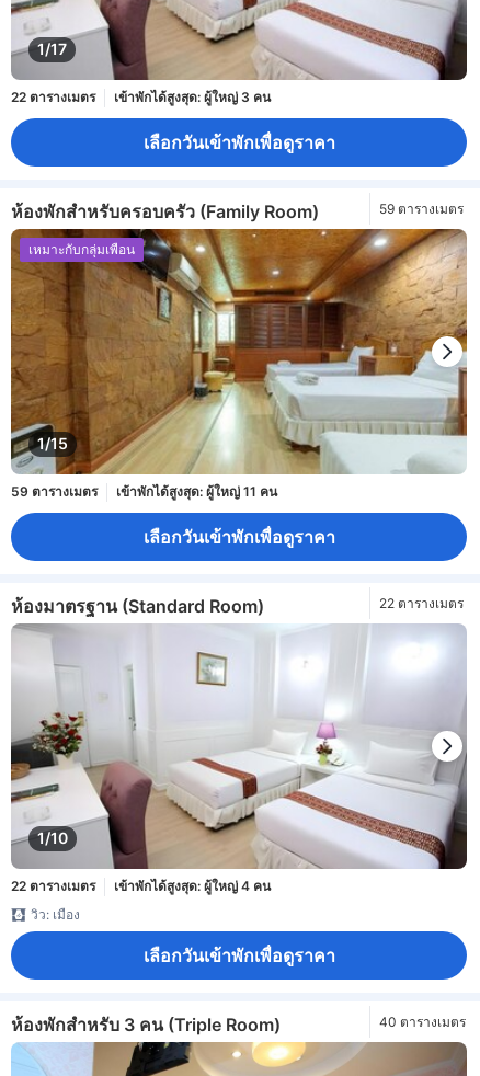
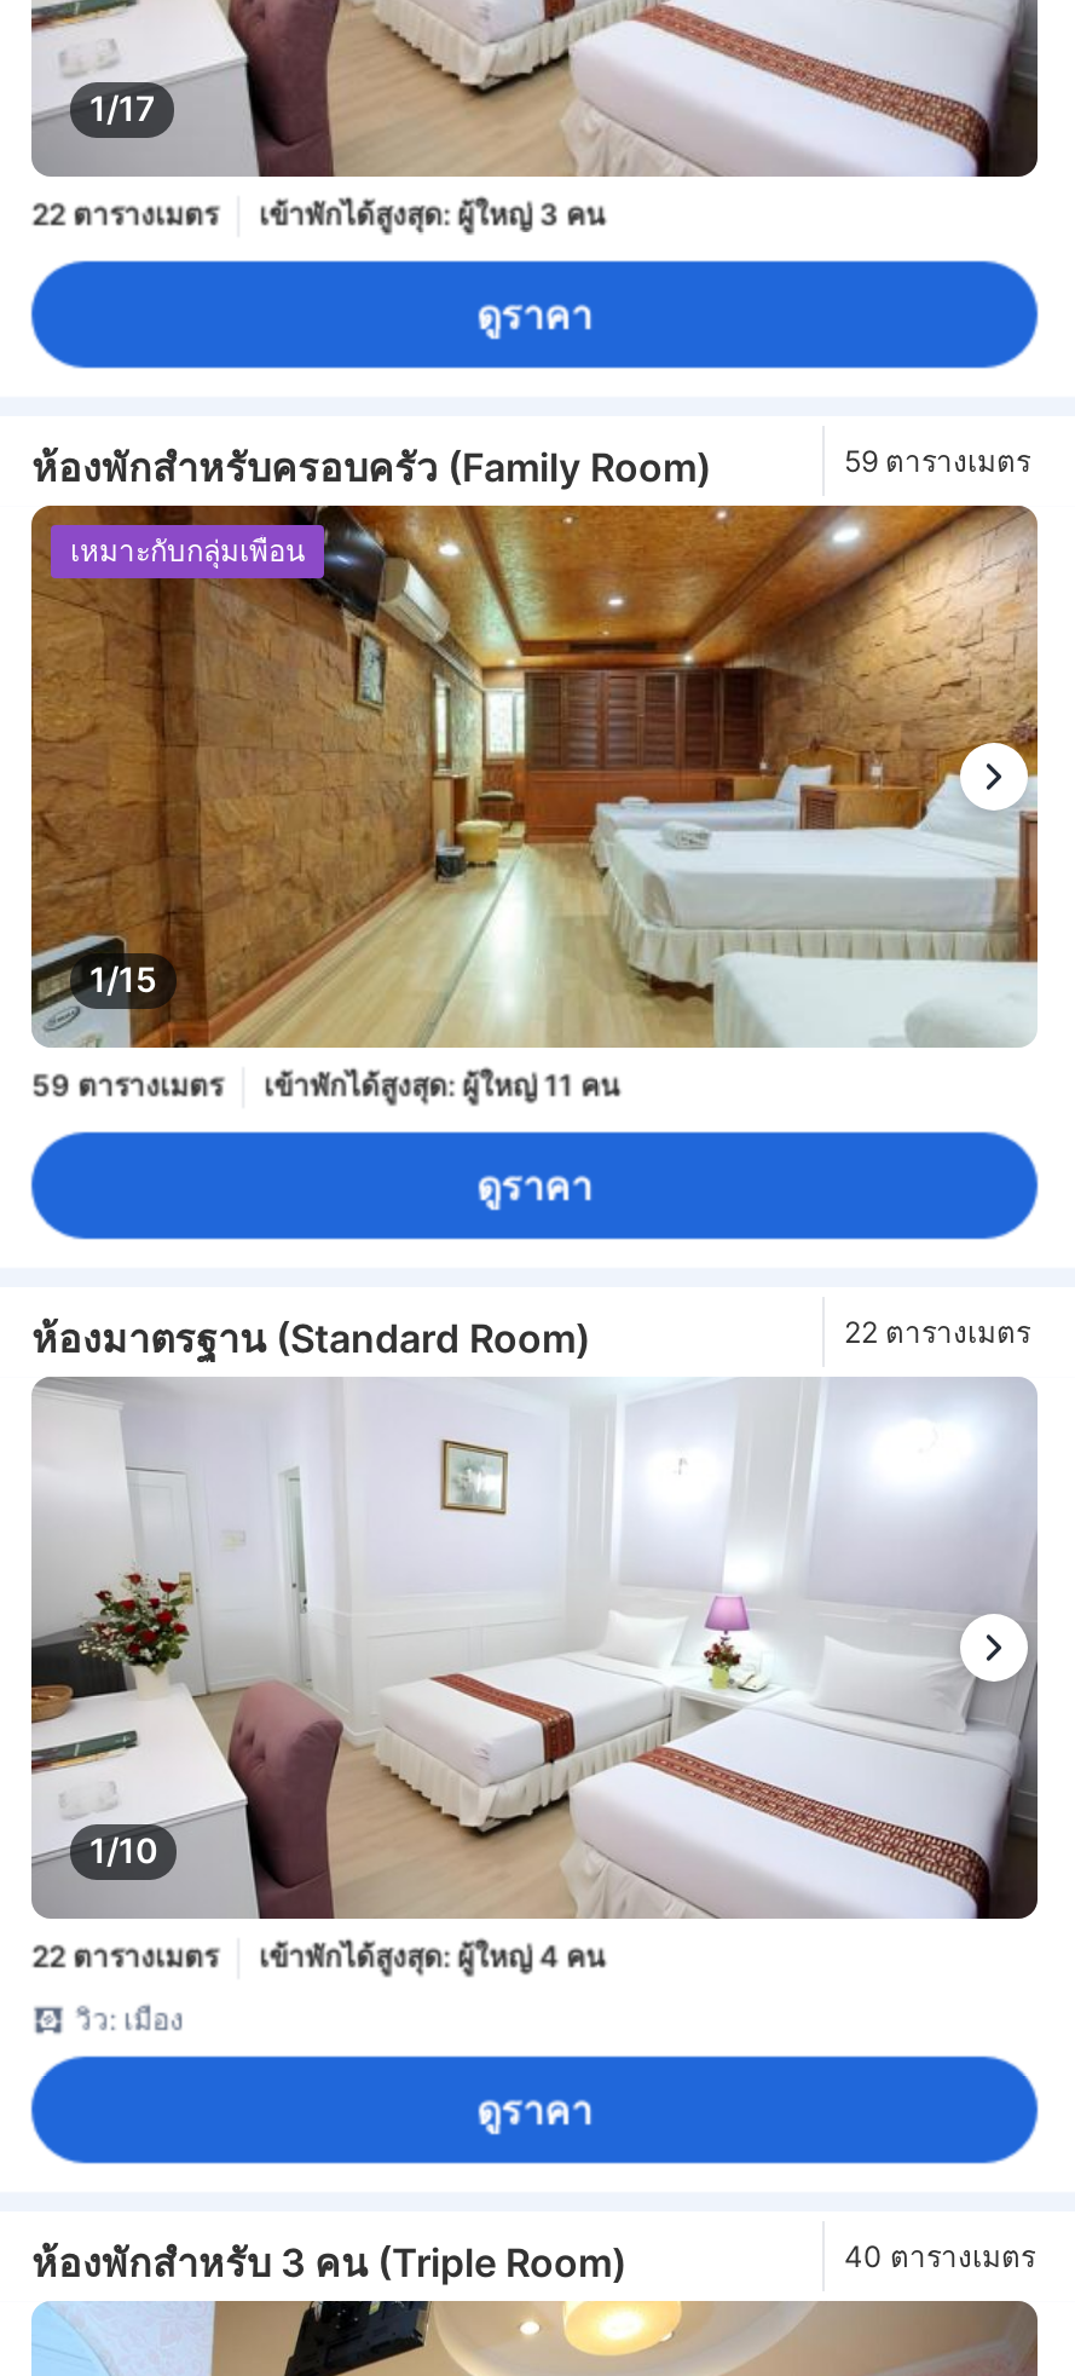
- เลือกวันเข้าพักเพื่อดูราคา
+ ดูราคา

- เลือกวันเข้าพักเพื่อดูราคา
+ ดูราคา

- เลือกวันเข้าพักเพื่อดูราคา
+ ดูราคา
